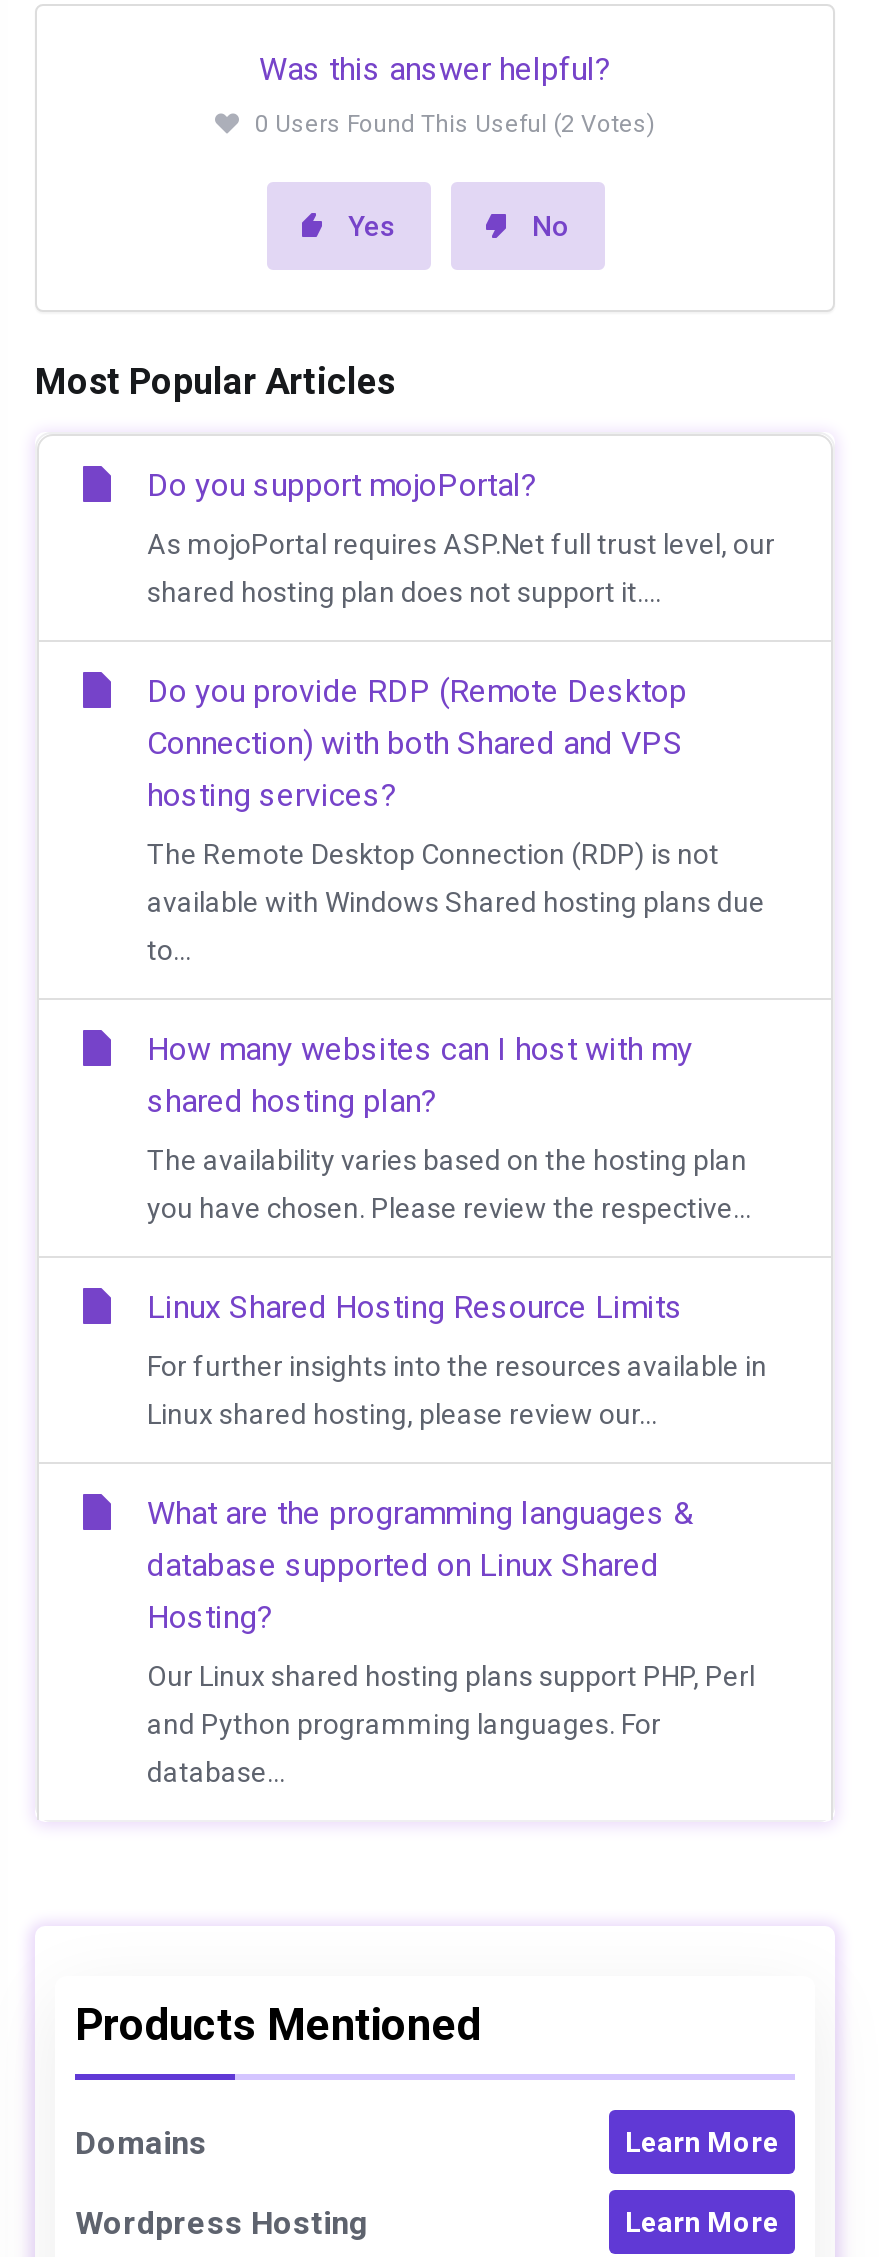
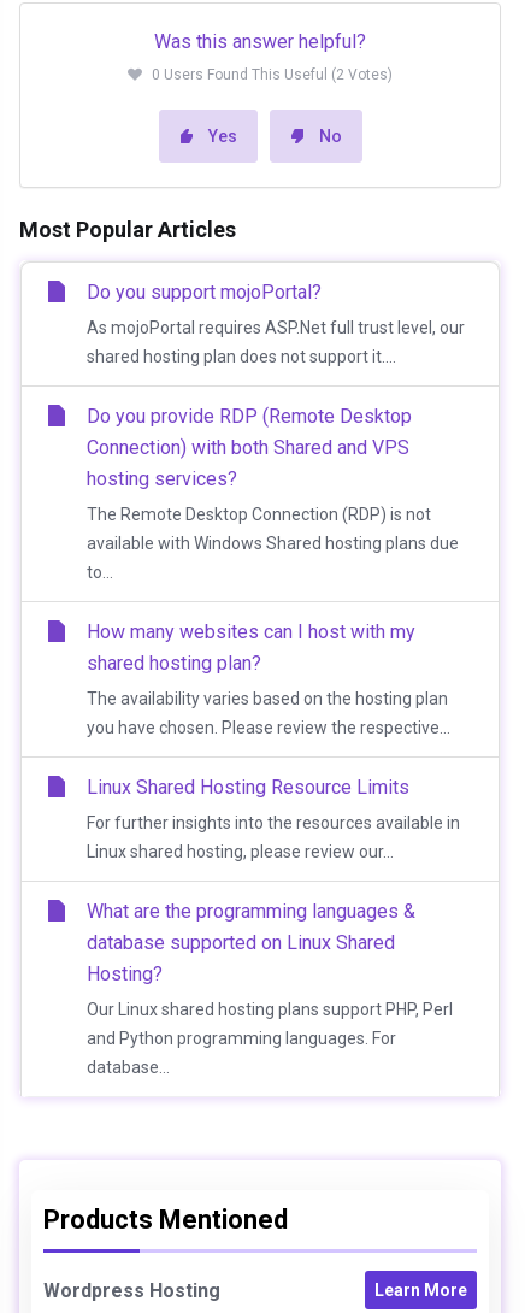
- Domains
- Learn More
